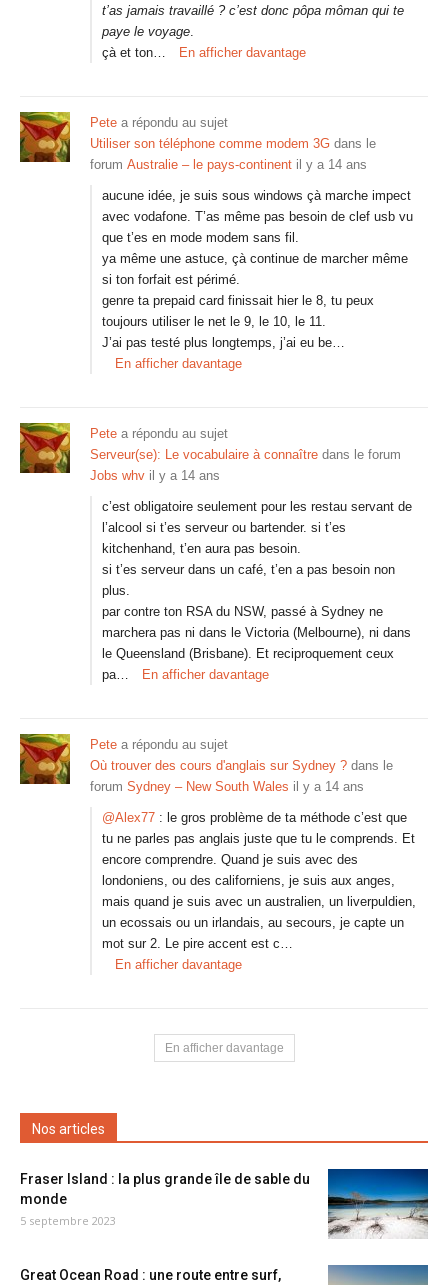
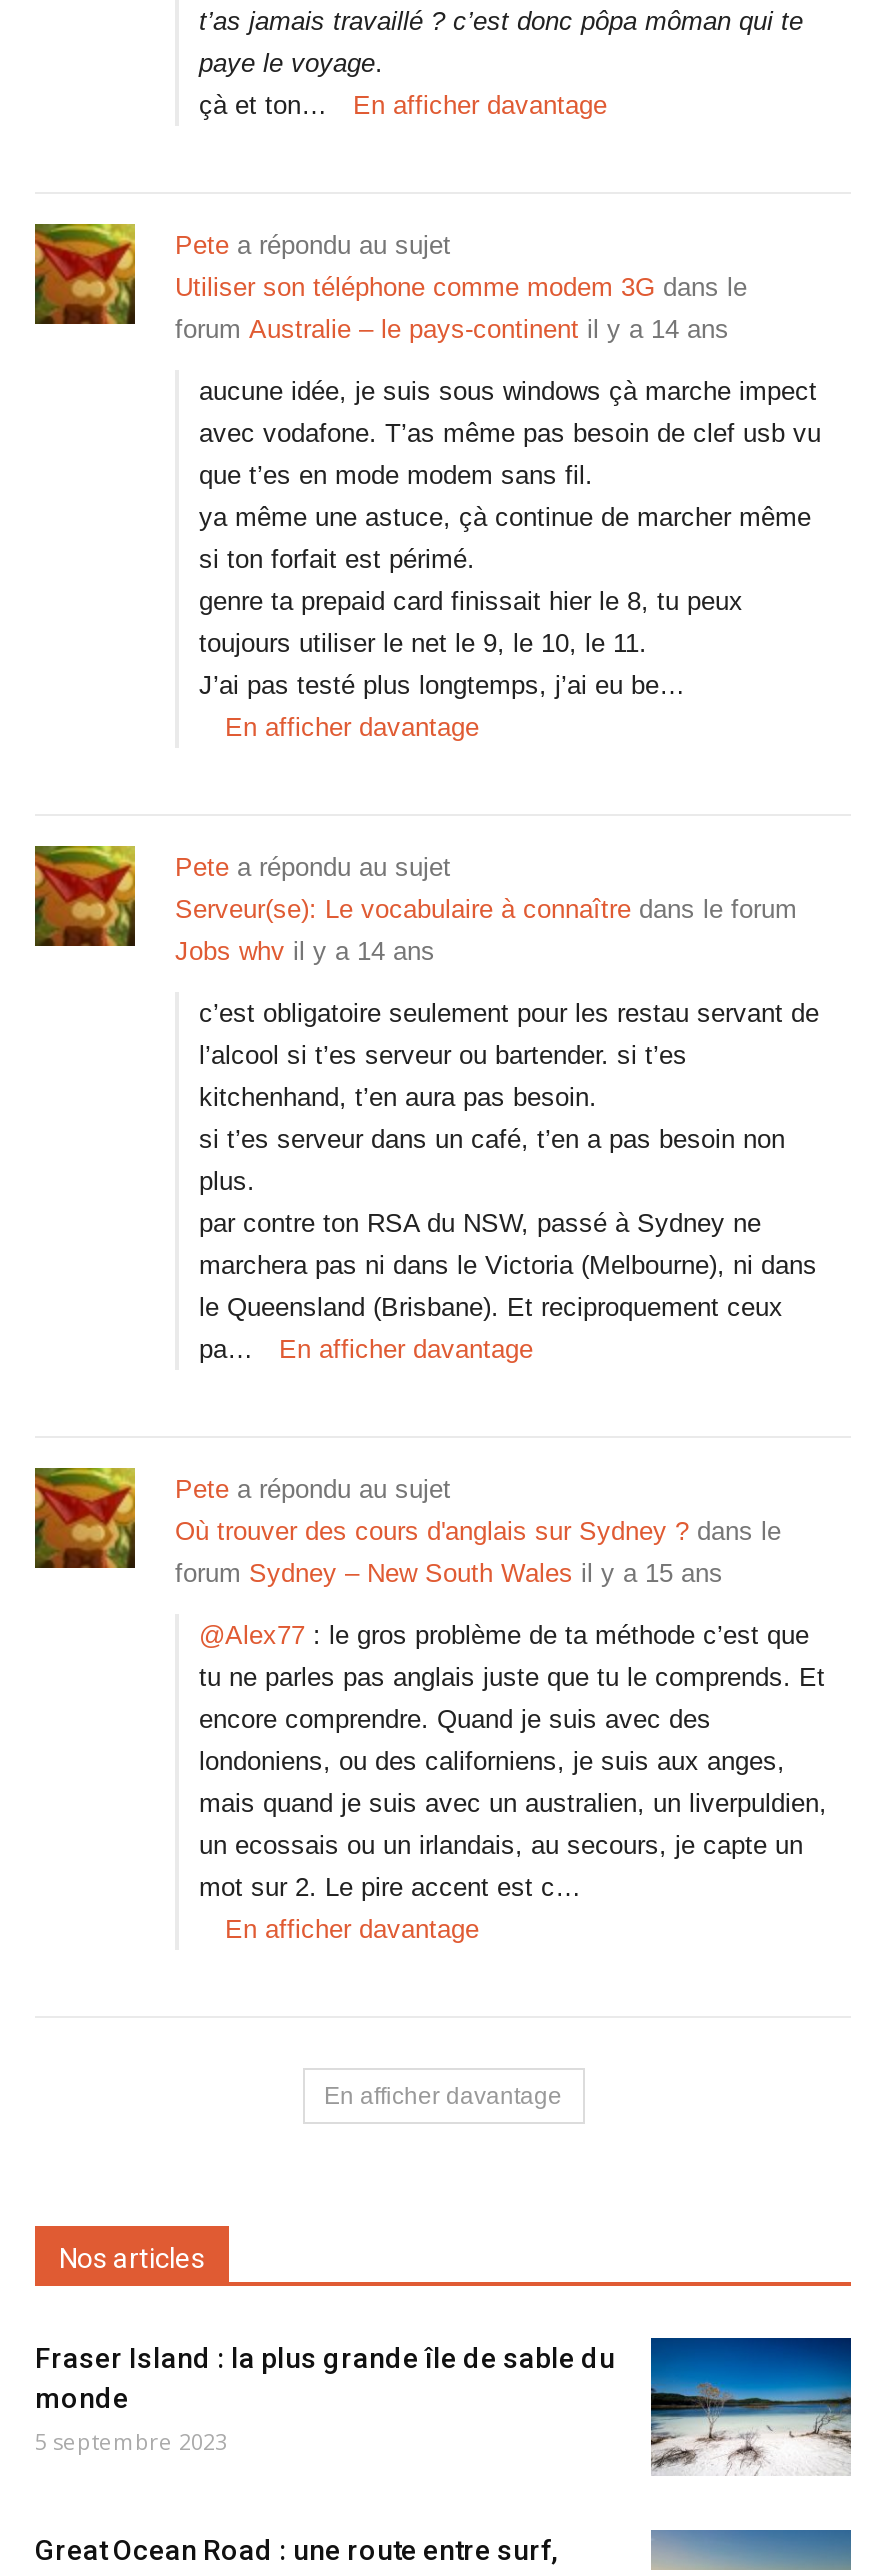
- forum Sydney – New South Wales il y a 14 ans
+ forum Sydney – New South Wales il y a 15 ans
